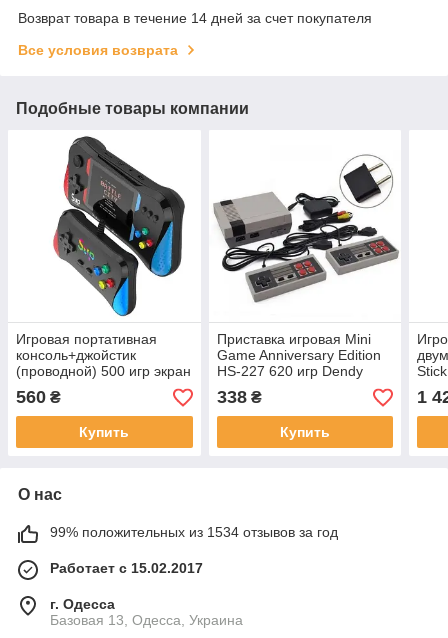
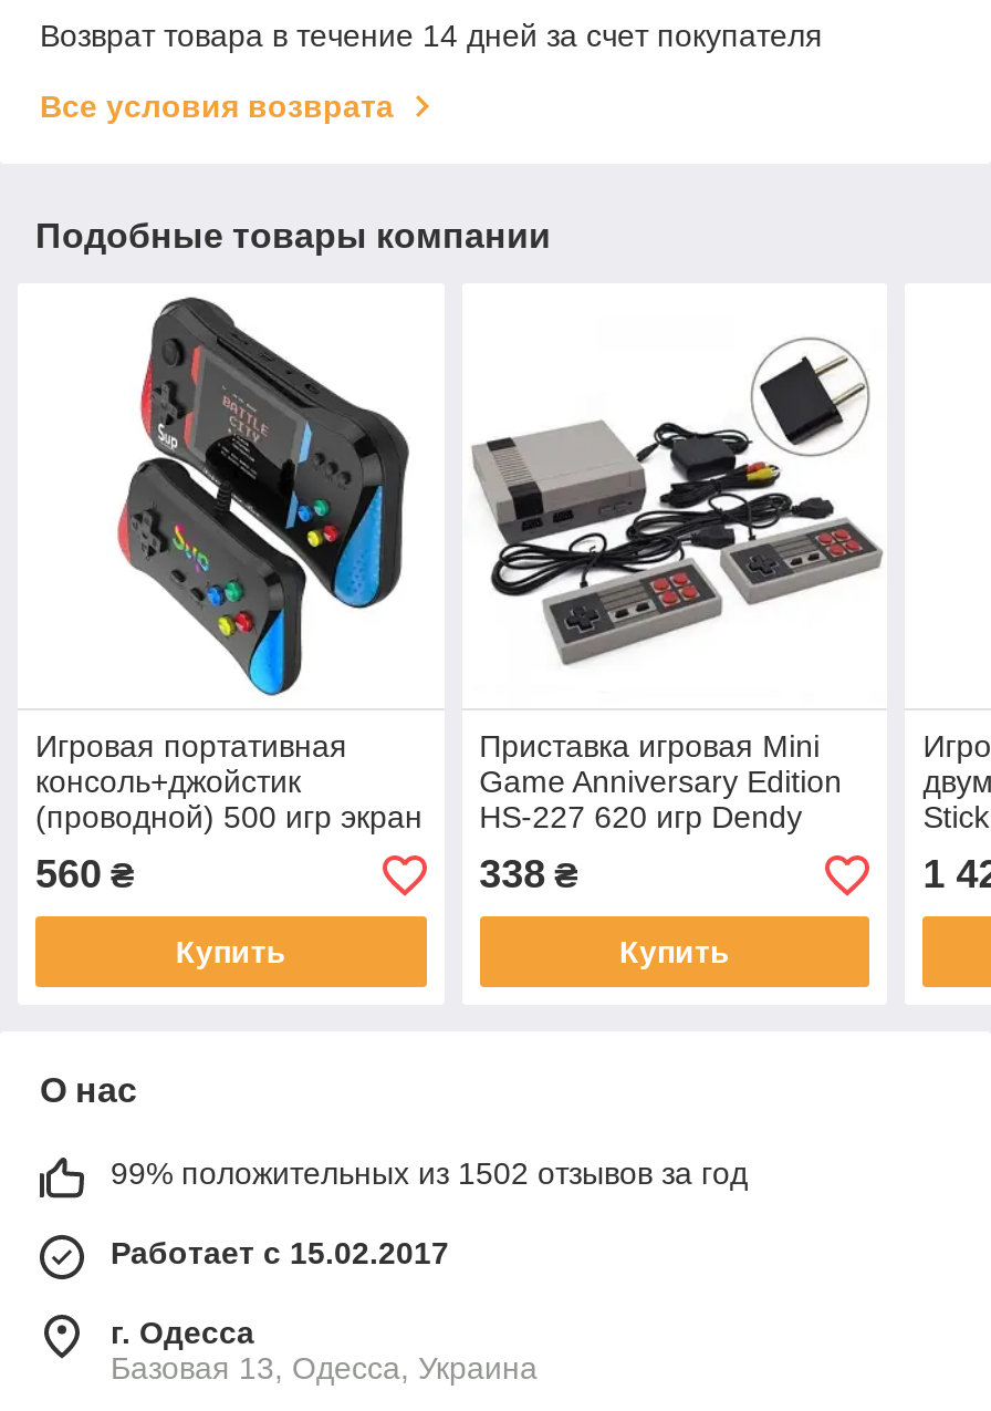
- 99% положительных из 1534 отзывов за год
+ 99% положительных из 1502 отзывов за год
